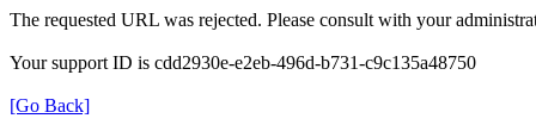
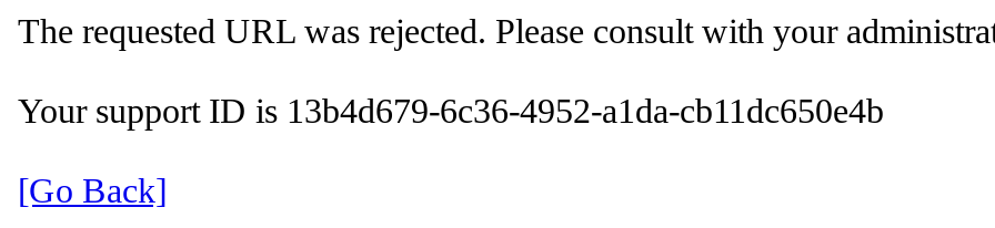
- Your support ID is cdd2930e-e2eb-496d-b731-c9c135a48750
+ Your support ID is 13b4d679-6c36-4952-a1da-cb11dc650e4b
